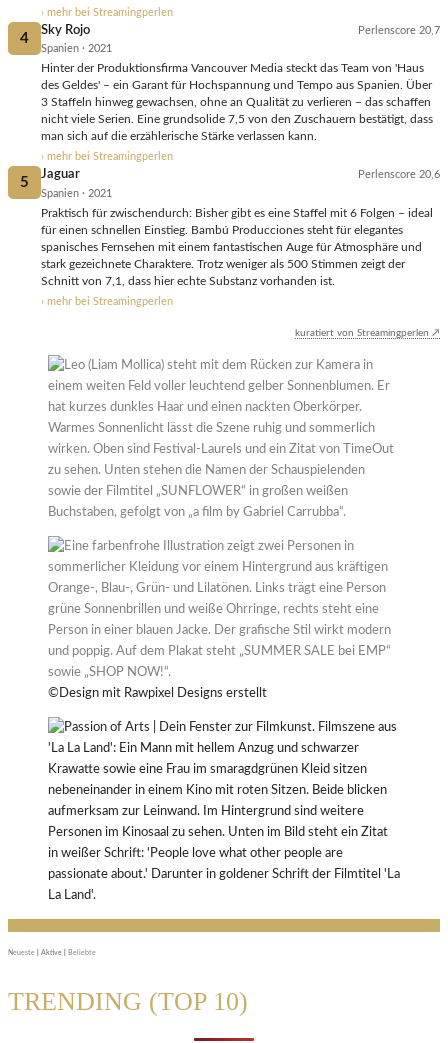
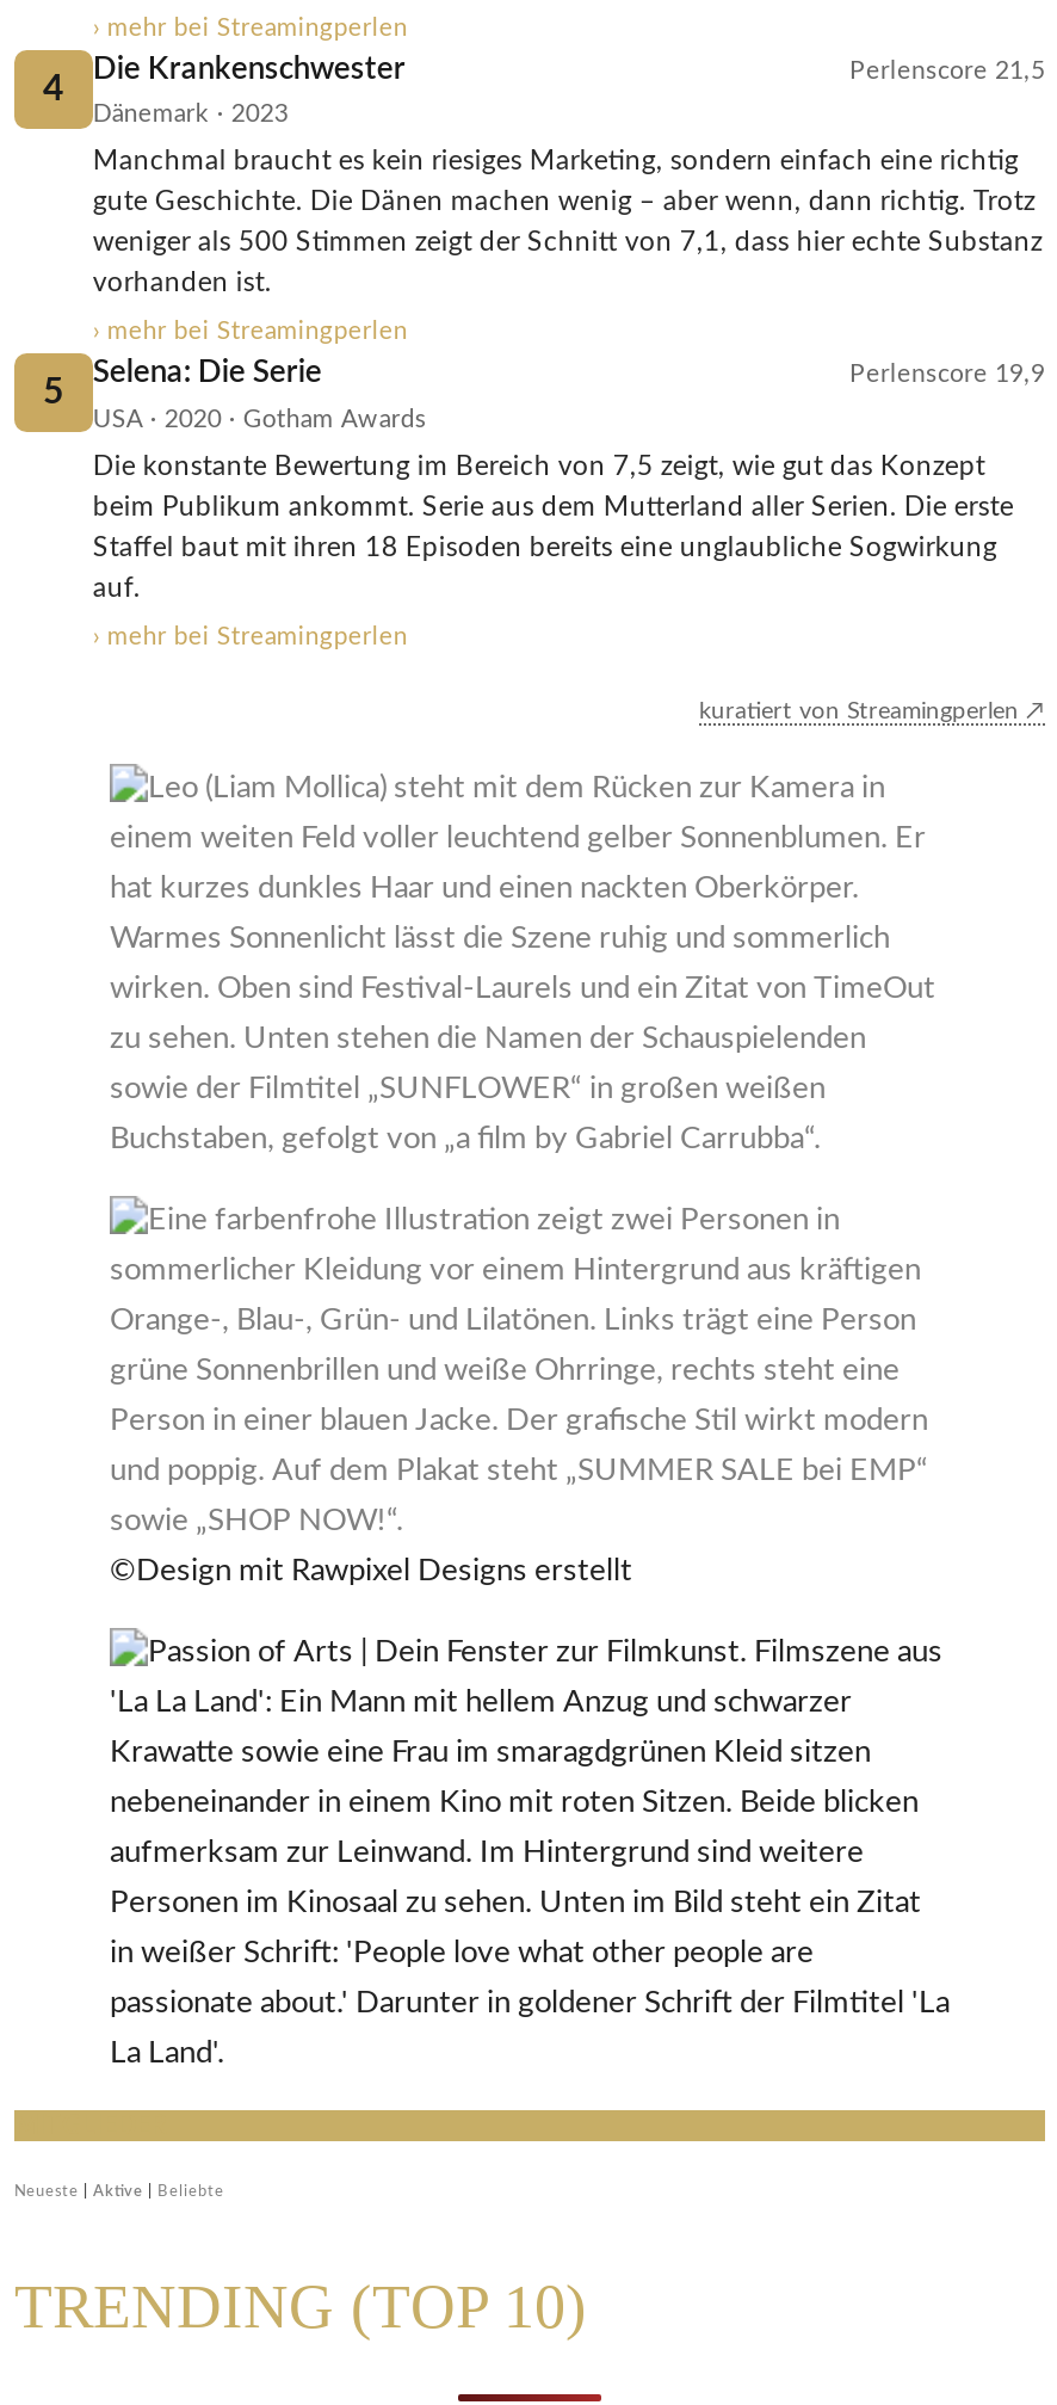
- Sky Rojo
- Perlenscore 20,7
- Spanien · 2021
- Hinter der Produktionsfirma Vancouver Media steckt das Team von 'Haus
- des Geldes' – ein Garant für Hochspannung und Tempo aus Spanien. Über
- 3 Staffeln hinweg gewachsen, ohne an Qualität zu verlieren – das schaffen
- nicht viele Serien. Eine grundsolide 7,5 von den Zuschauern bestätigt, dass
- man sich auf die erzählerische Stärke verlassen kann.
+ Die Krankenschwester
+ Perlenscore 21,5
+ Dänemark · 2023
+ Manchmal braucht es kein riesiges Marketing, sondern einfach eine richtig
+ gute Geschichte. Die Dänen machen wenig – aber wenn, dann richtig. Trotz
+ weniger als 500 Stimmen zeigt der Schnitt von 7,1, dass hier echte Substanz
+ vorhanden ist.

- Jaguar
- Perlenscore 20,6
- Spanien · 2021
- Praktisch für zwischendurch: Bisher gibt es eine Staffel mit 6 Folgen – ideal
- für einen schnellen Einstieg. Bambú Producciones steht für elegantes
- spanisches Fernsehen mit einem fantastischen Auge für Atmosphäre und
- stark gezeichnete Charaktere. Trotz weniger als 500 Stimmen zeigt der
- Schnitt von 7,1, dass hier echte Substanz vorhanden ist.
+ Selena: Die Serie
+ Perlenscore 19,9
+ USA · 2020 · Gotham Awards
+ Die konstante Bewertung im Bereich von 7,5 zeigt, wie gut das Konzept
+ beim Publikum ankommt. Serie aus dem Mutterland aller Serien. Die erste
+ Staffel baut mit ihren 18 Episoden bereits eine unglaubliche Sogwirkung
+ auf.
